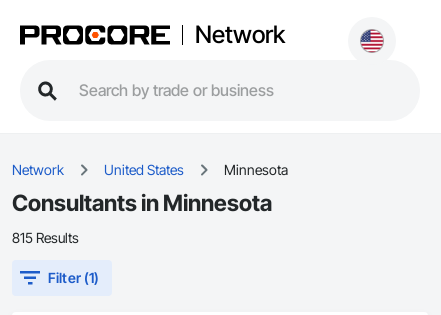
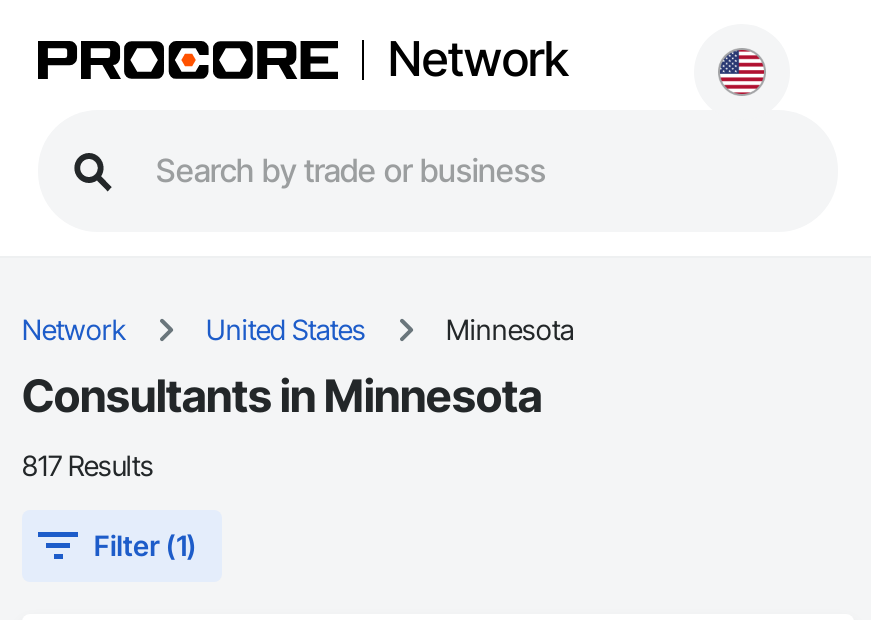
- 815 Results
+ 817 Results
